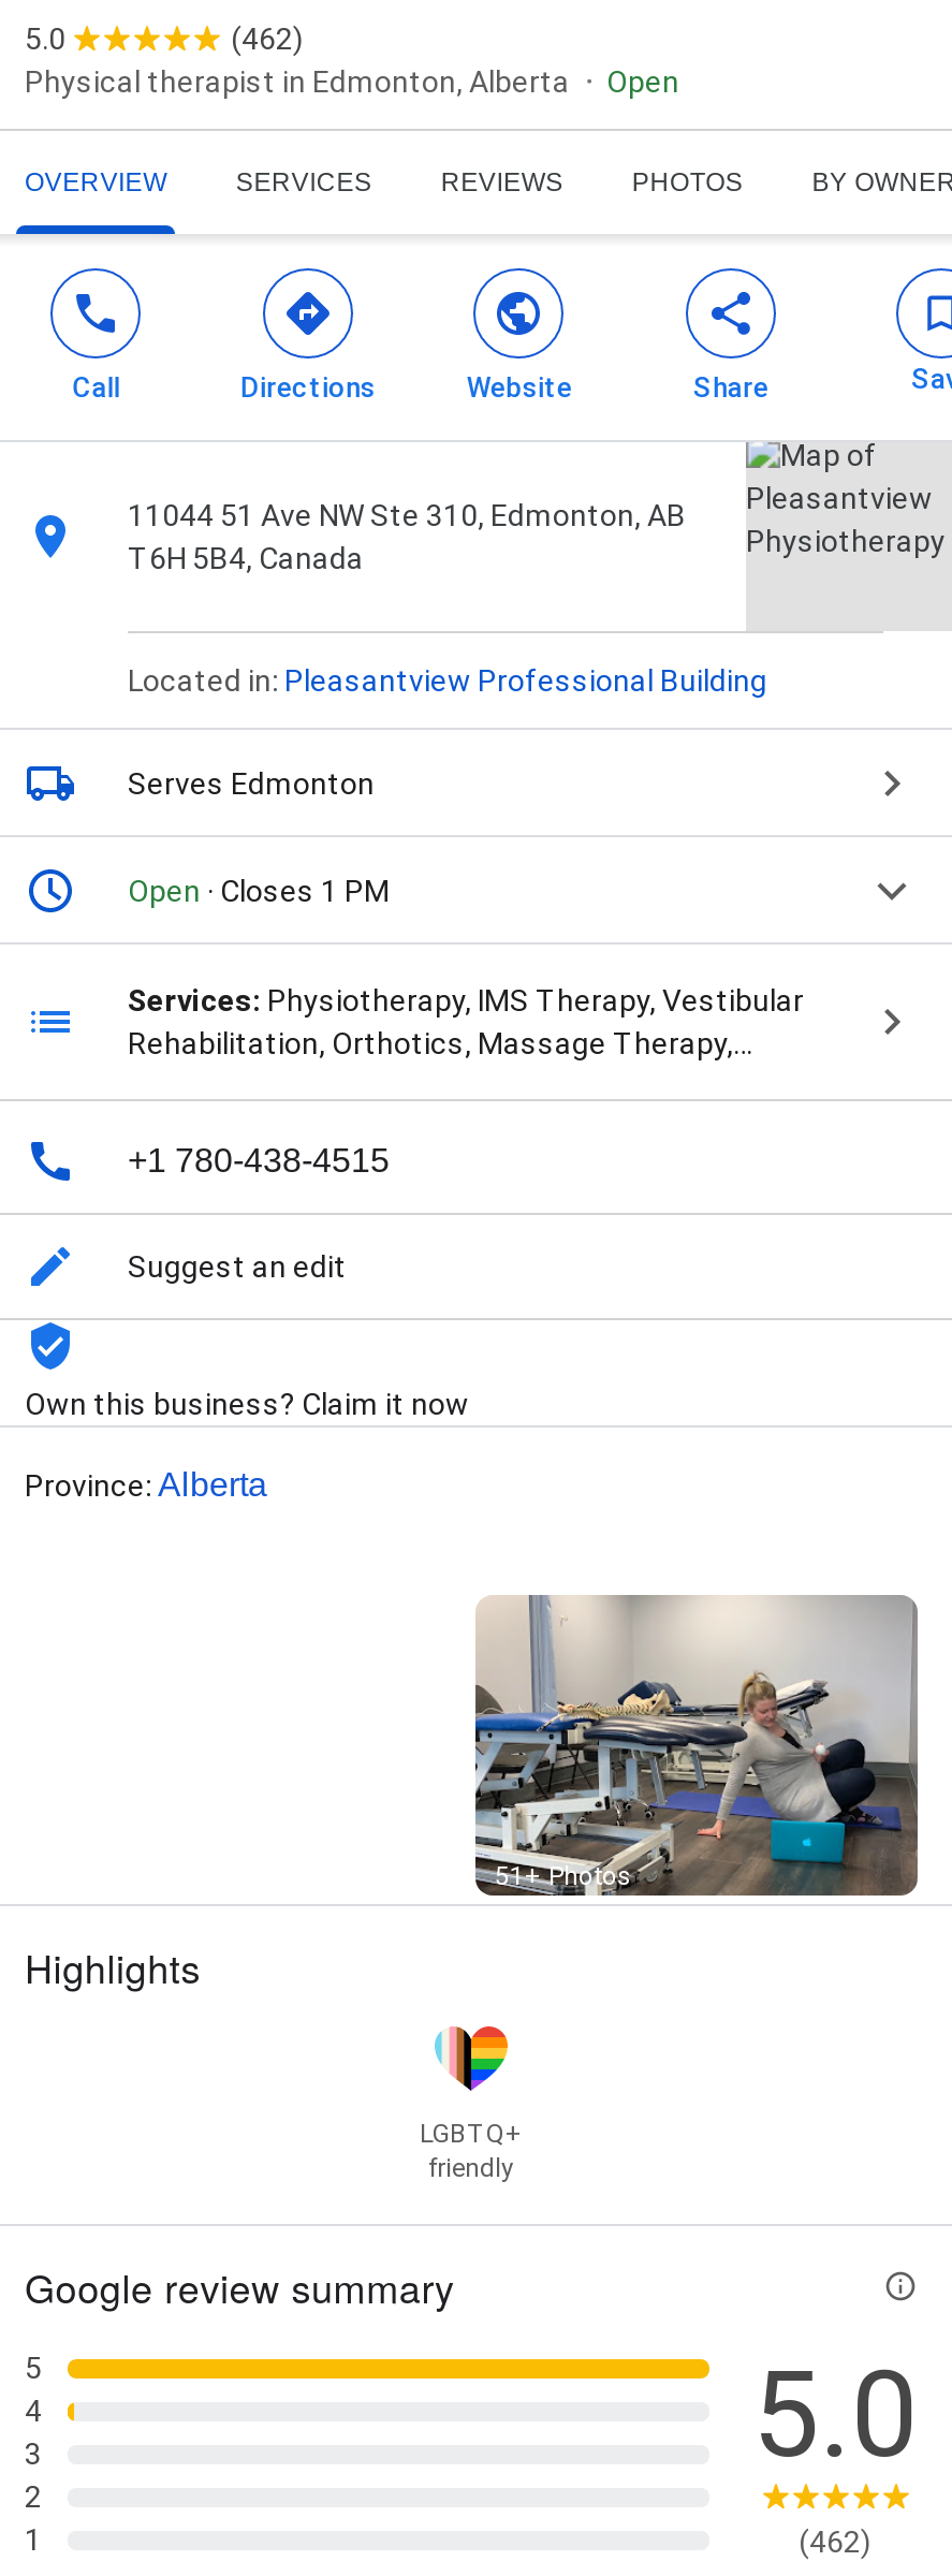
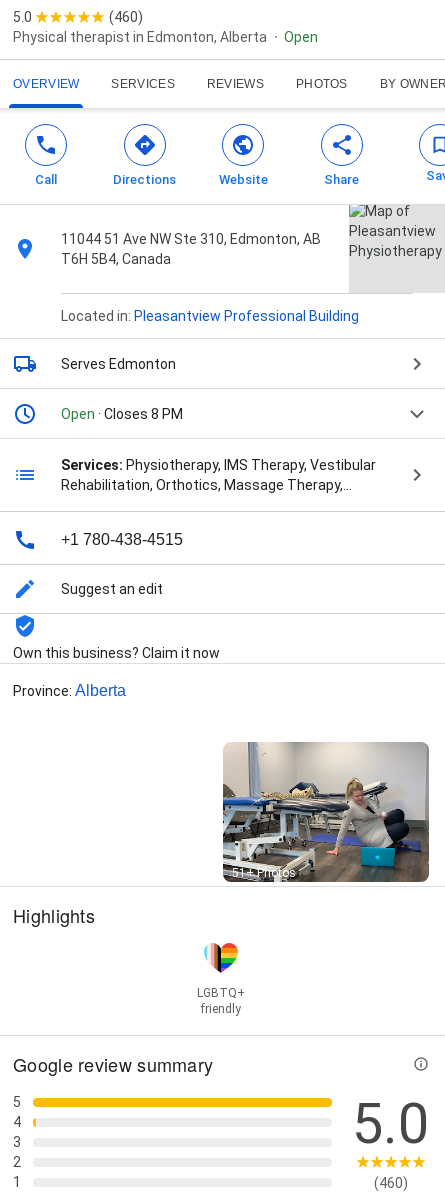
- (462)
+ (460)

- Open · Closes 1 PM
+ Open · Closes 8 PM

- (462)
+ (460)
